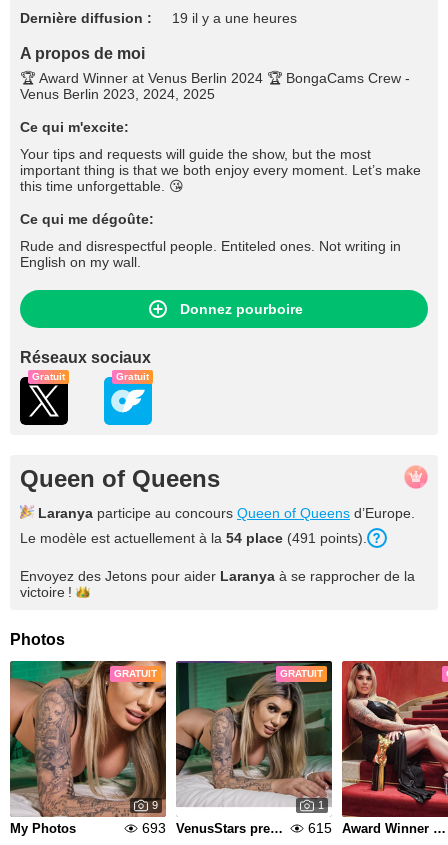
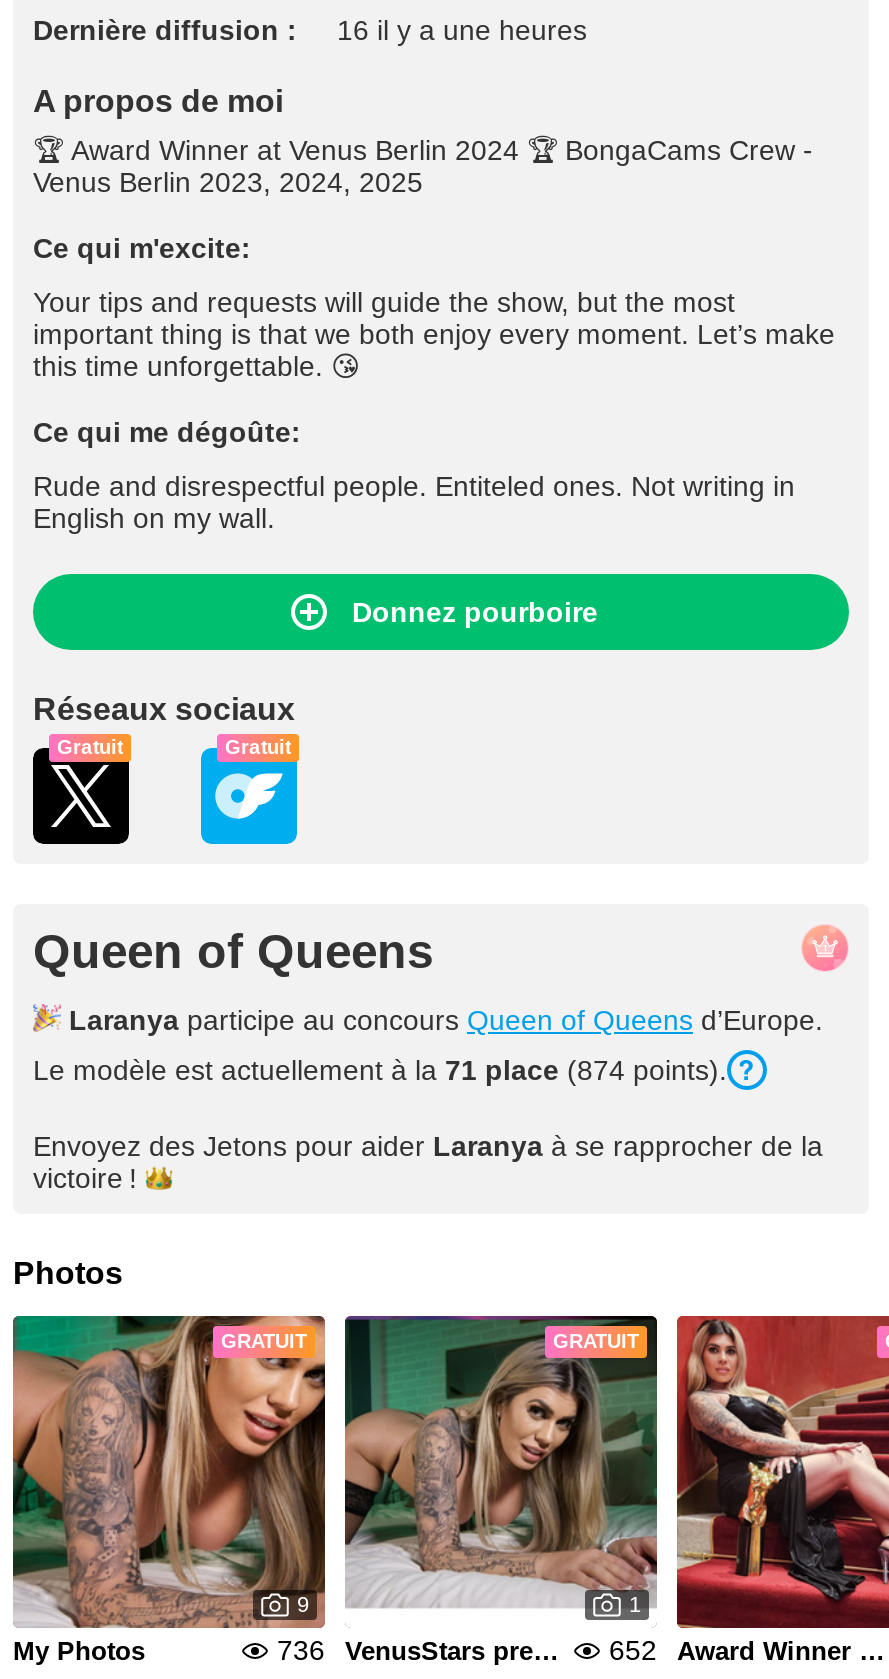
- 19 il y a une heures
+ 16 il y a une heures

- Le modèle est actuellement à la 54 place (491 points).
+ Le modèle est actuellement à la 71 place (874 points).

- 693
+ 736

- 615
+ 652
